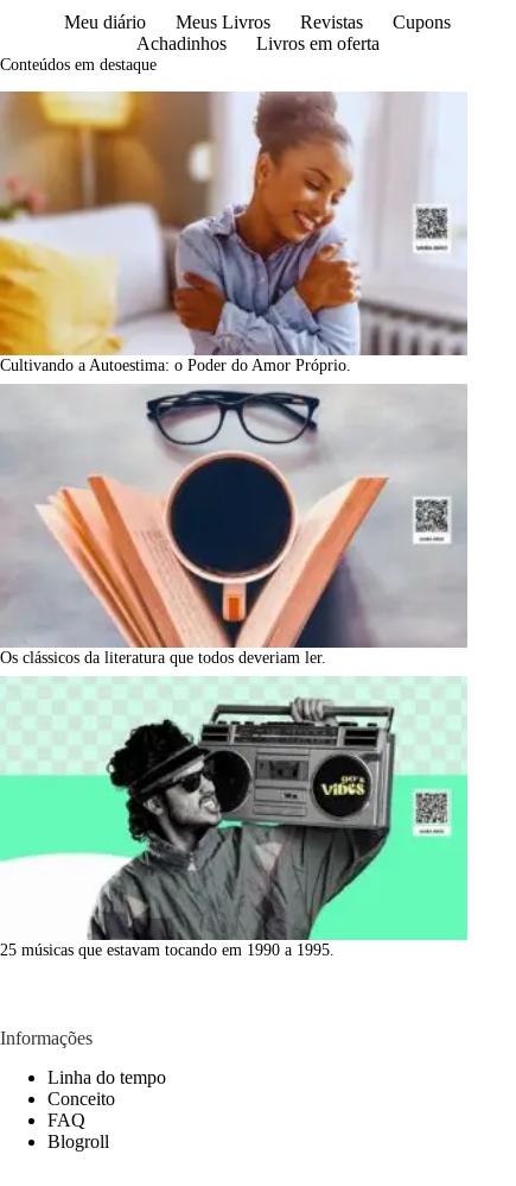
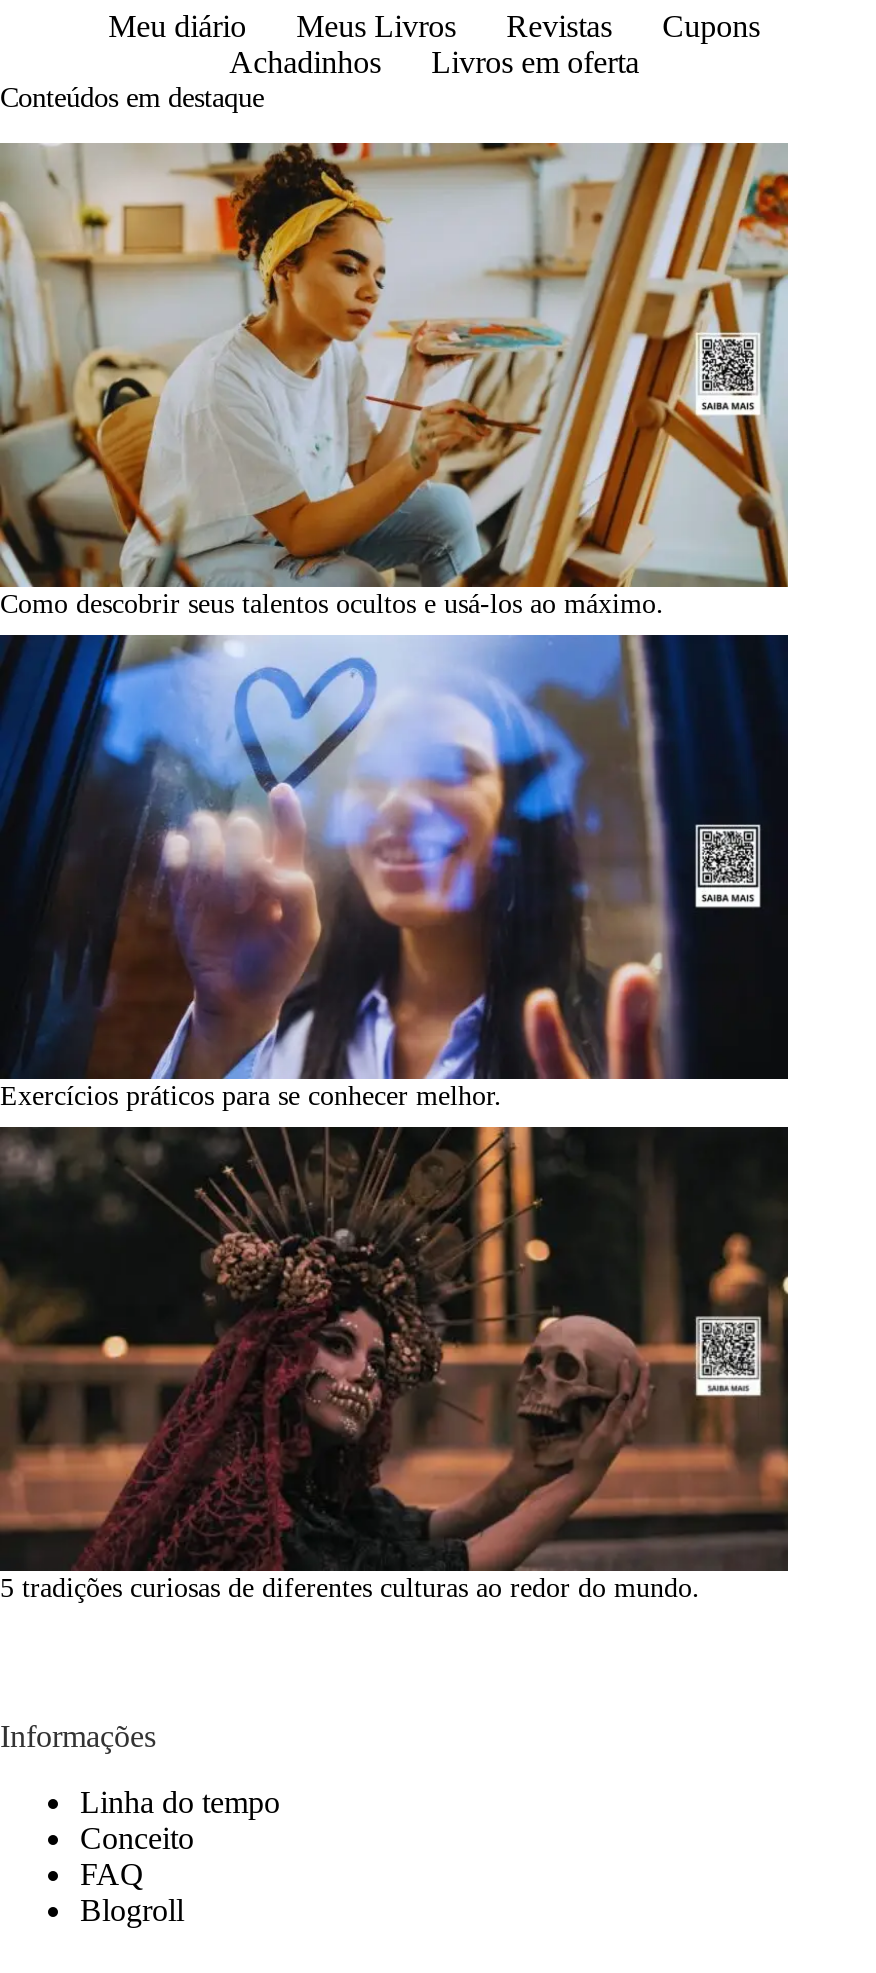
- [image]
- Cultivando a Autoestima: o Poder do Amor Próprio.
+ [image]
+ Como descobrir seus talentos ocultos e usá-los ao máximo.

- [image]
- Os clássicos da literatura que todos deveriam ler.
+ [image]
+ Exercícios práticos para se conhecer melhor.

- [image]
- 25 músicas que estavam tocando em 1990 a 1995.
+ [image]
+ 5 tradições curiosas de diferentes culturas ao redor do mundo.
